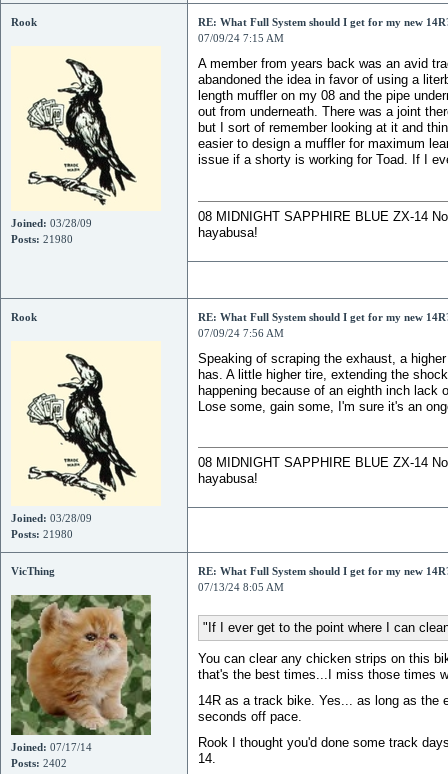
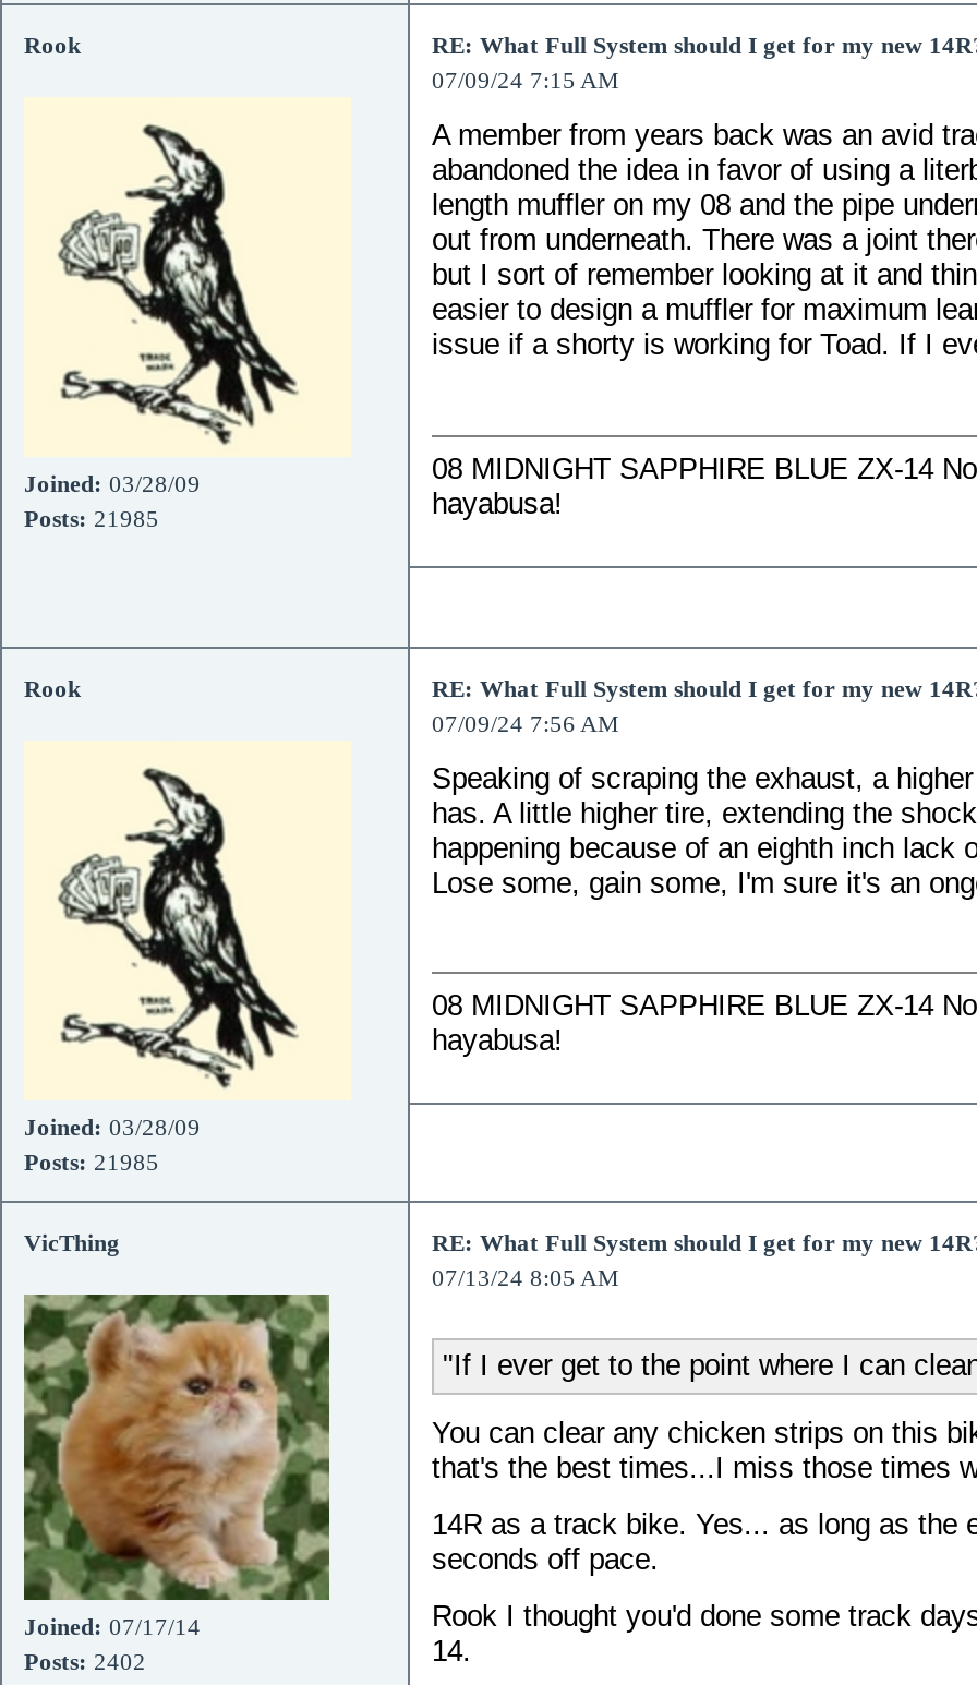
- Posts: 21980
+ Posts: 21985

- Posts: 21980
+ Posts: 21985
